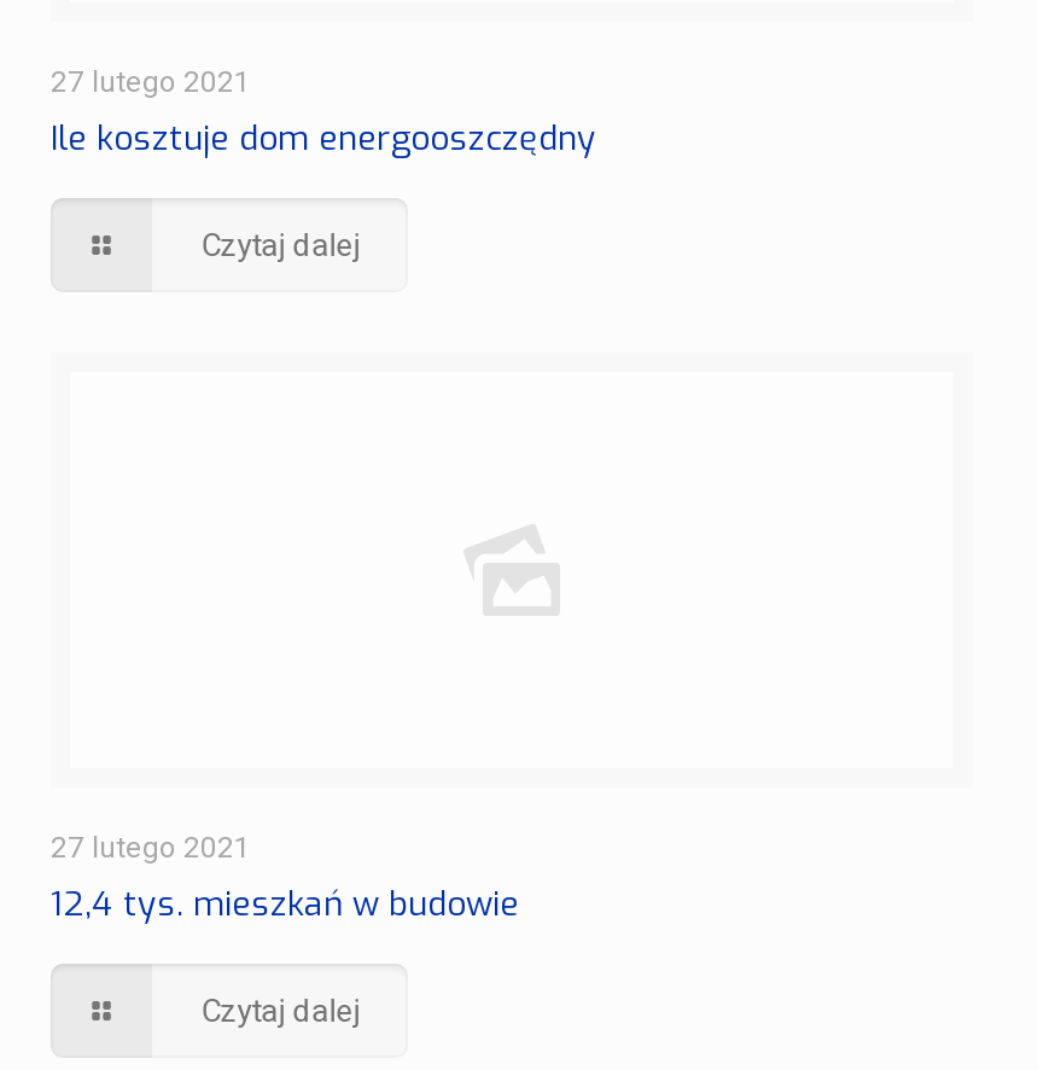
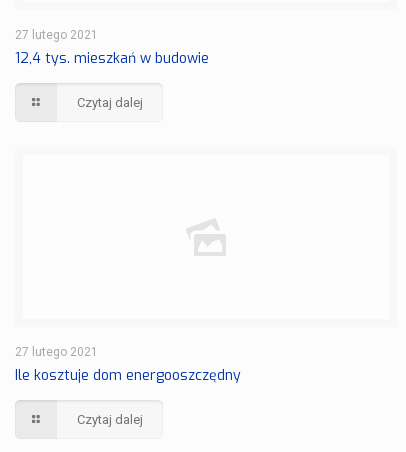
moved down: Ile kosztuje dom energooszczędny

moved up: 12,4 tys. mieszkań w budowie
